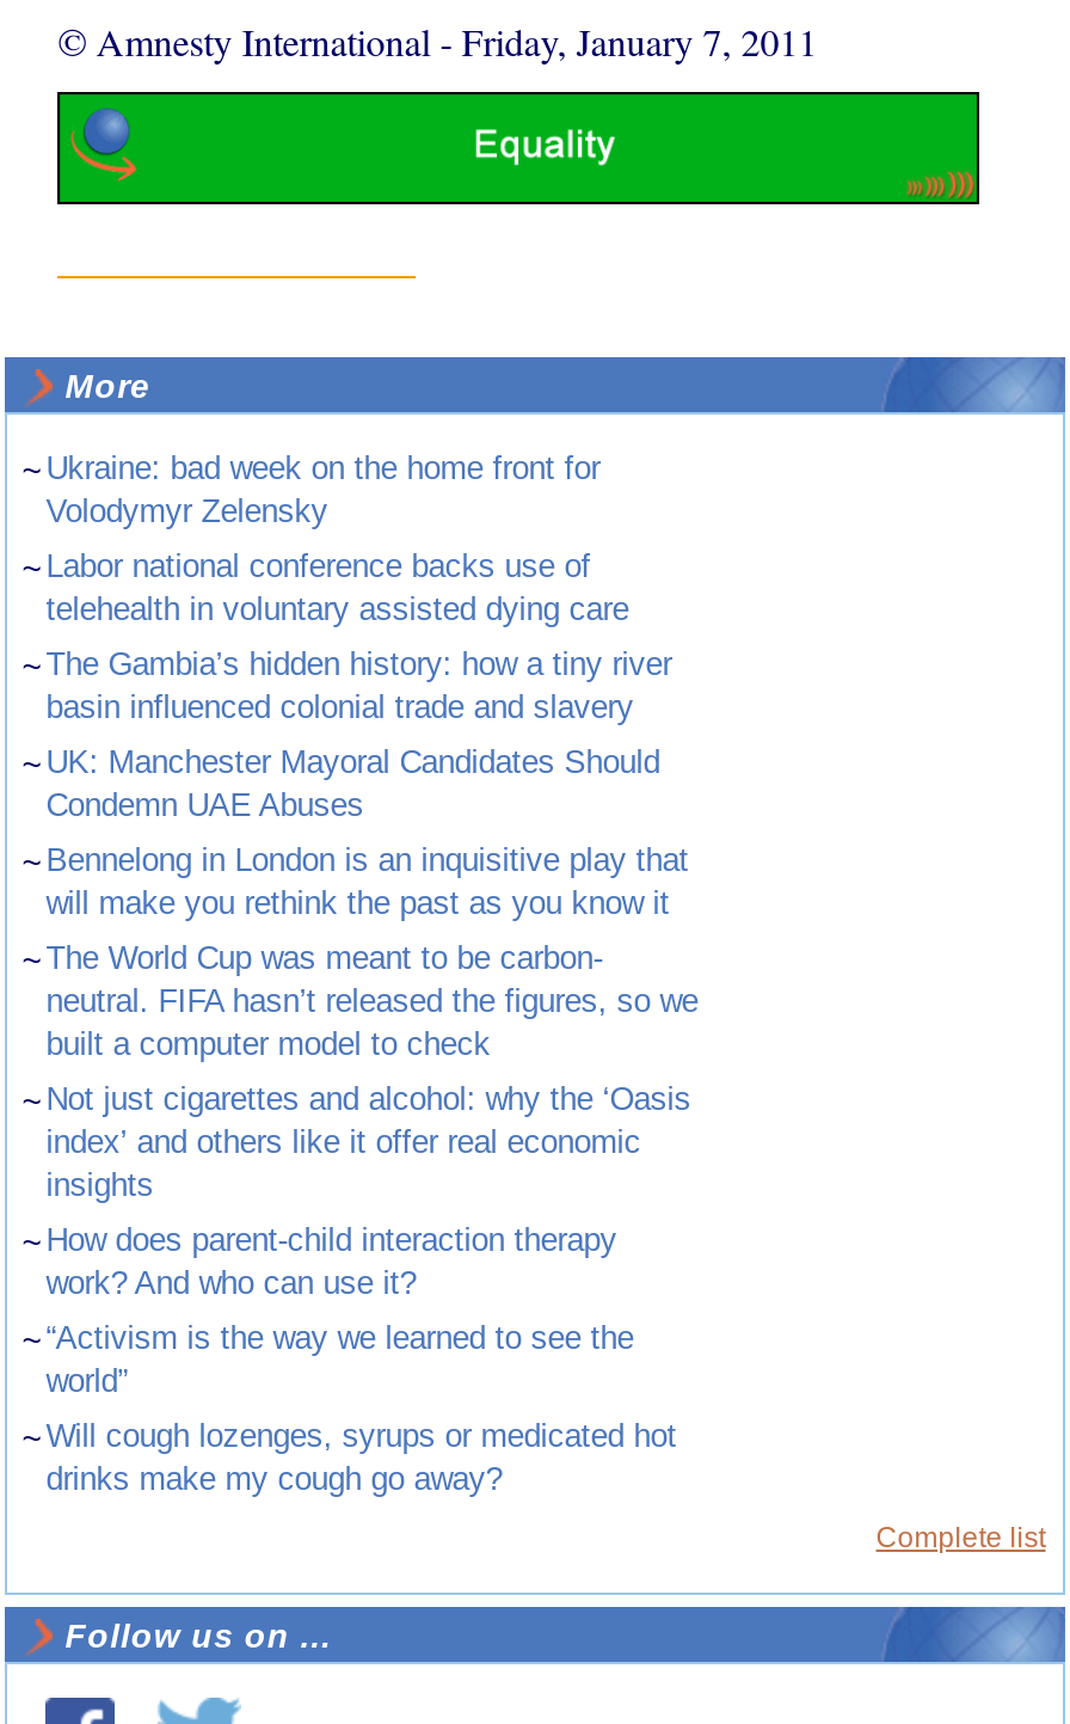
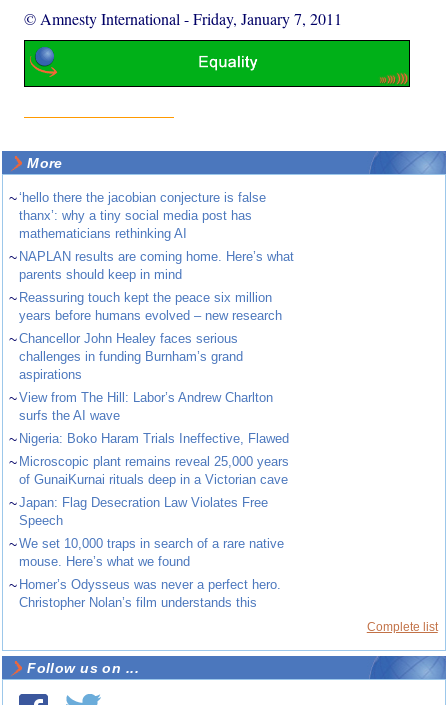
- ~ Ukraine: bad week on the home front for
- Volodymyr Zelensky
- ~ Labor national conference backs use of
- telehealth in voluntary assisted dying care
- ~ The Gambia’s hidden history: how a tiny river
- basin influenced colonial trade and slavery
- ~ UK: Manchester Mayoral Candidates Should
- Condemn UAE Abuses
- ~ Bennelong in London is an inquisitive play that
- will make you rethink the past as you know it
- ~ The World Cup was meant to be carbon-
- neutral. FIFA hasn’t released the figures, so we
- built a computer model to check
- ~ Not just cigarettes and alcohol: why the ‘Oasis
- index’ and others like it offer real economic
- insights
- ~ How does parent-child interaction therapy
- work? And who can use it?
- ~ “Activism is the way we learned to see the
- world”
- ~ Will cough lozenges, syrups or medicated hot
- drinks make my cough go away?
+ ~ ‘hello there the jacobian conjecture is false
+ thanx’: why a tiny social media post has
+ mathematicians rethinking AI
+ ~ NAPLAN results are coming home. Here’s what
+ parents should keep in mind
+ ~ Reassuring touch kept the peace six million
+ years before humans evolved – new research
+ ~ Chancellor John Healey faces serious
+ challenges in funding Burnham’s grand
+ aspirations
+ ~ View from The Hill: Labor’s Andrew Charlton
+ surfs the AI wave
+ ~ Nigeria: Boko Haram Trials Ineffective, Flawed
+ ~ Microscopic plant remains reveal 25,000 years
+ of GunaiKurnai rituals deep in a Victorian cave
+ ~ Japan: Flag Desecration Law Violates Free
+ Speech
+ ~ We set 10,000 traps in search of a rare native
+ mouse. Here’s what we found
+ ~ Homer’s Odysseus was never a perfect hero.
+ Christopher Nolan’s film understands this
